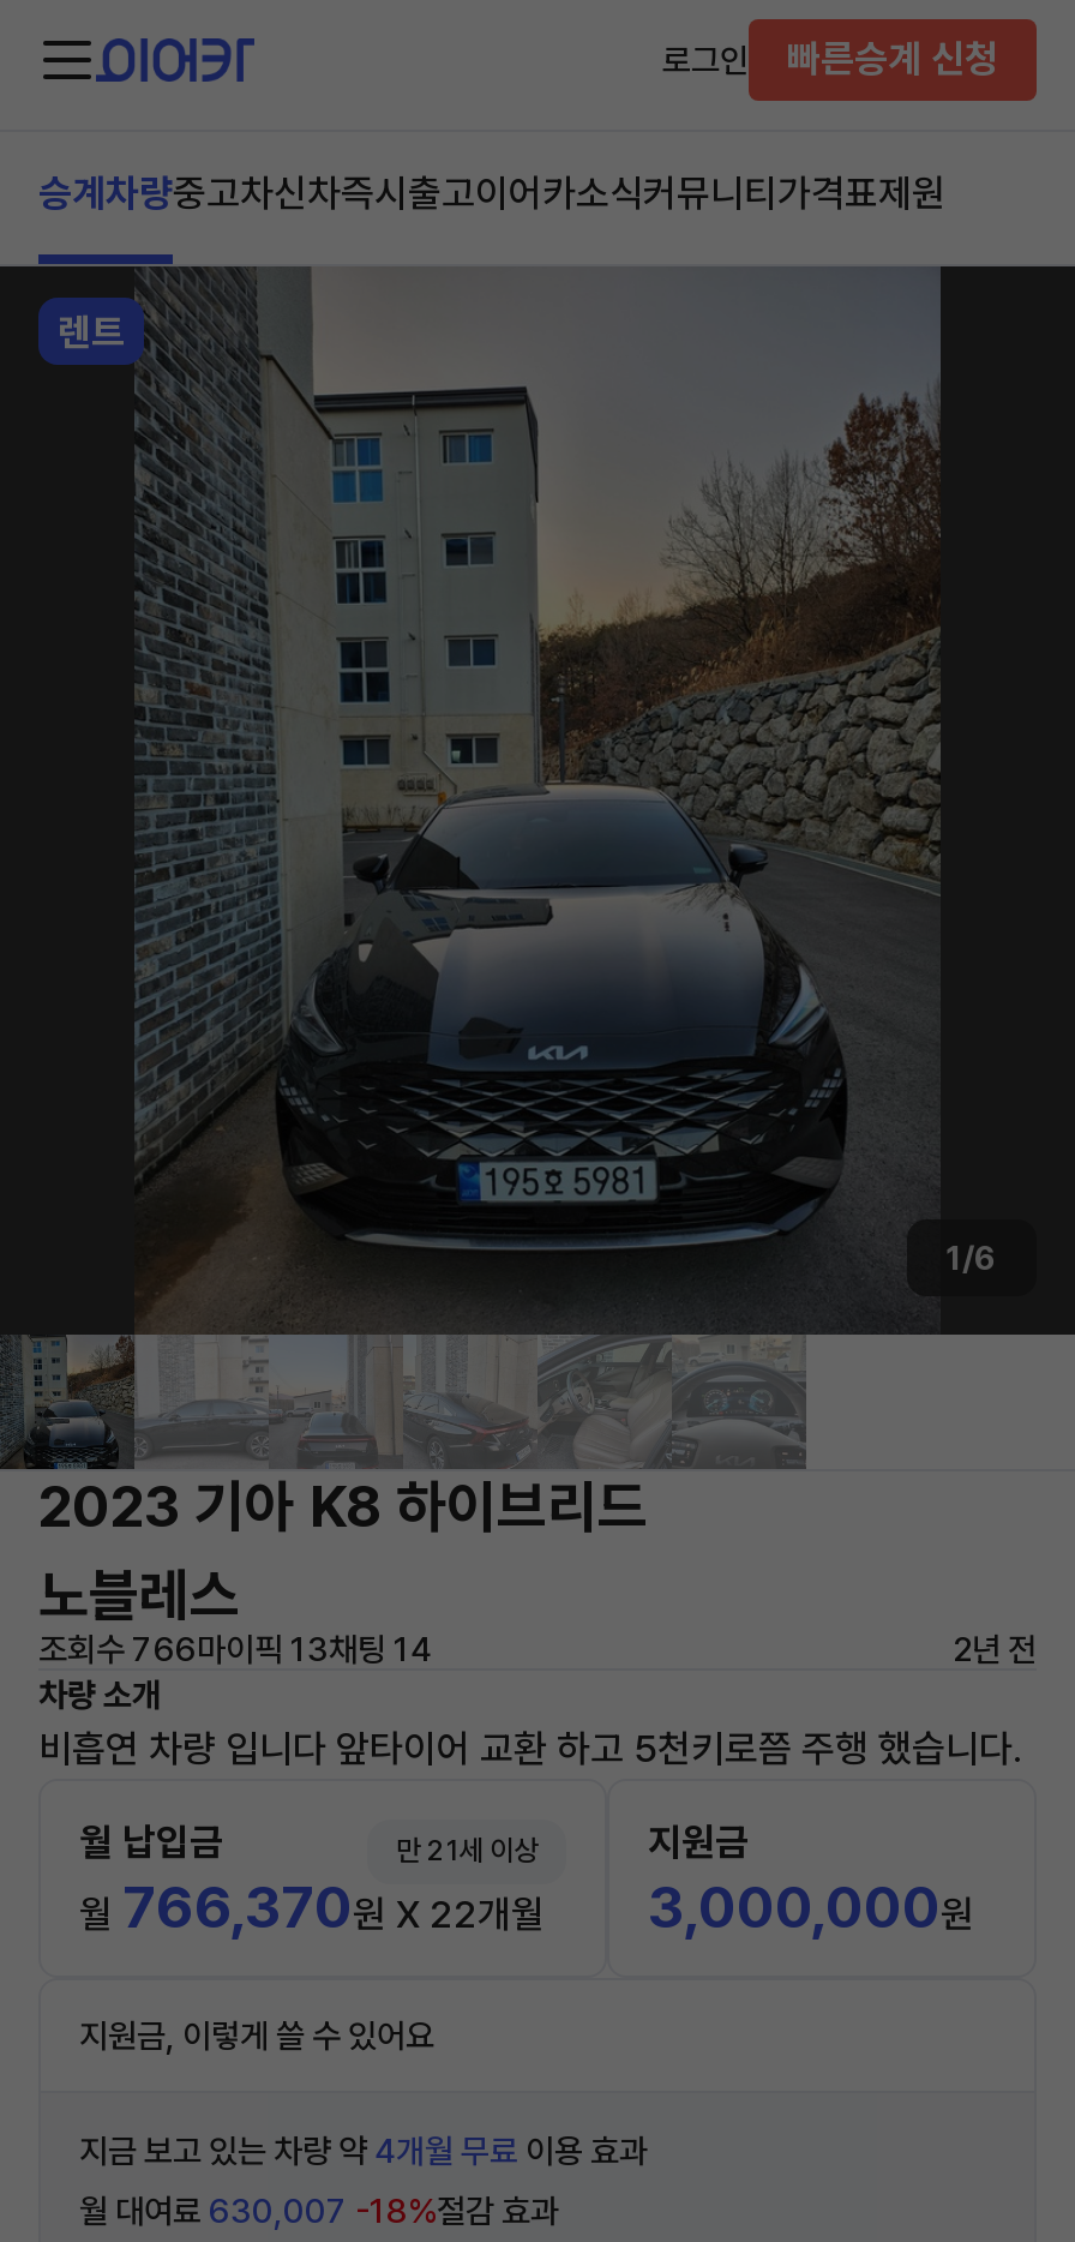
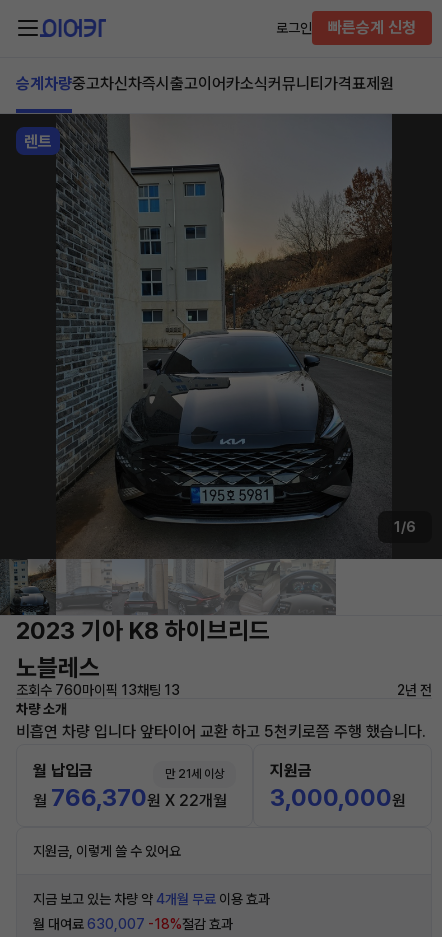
- 조회수 766마이픽 13채팅 14
+ 조회수 760마이픽 13채팅 13
